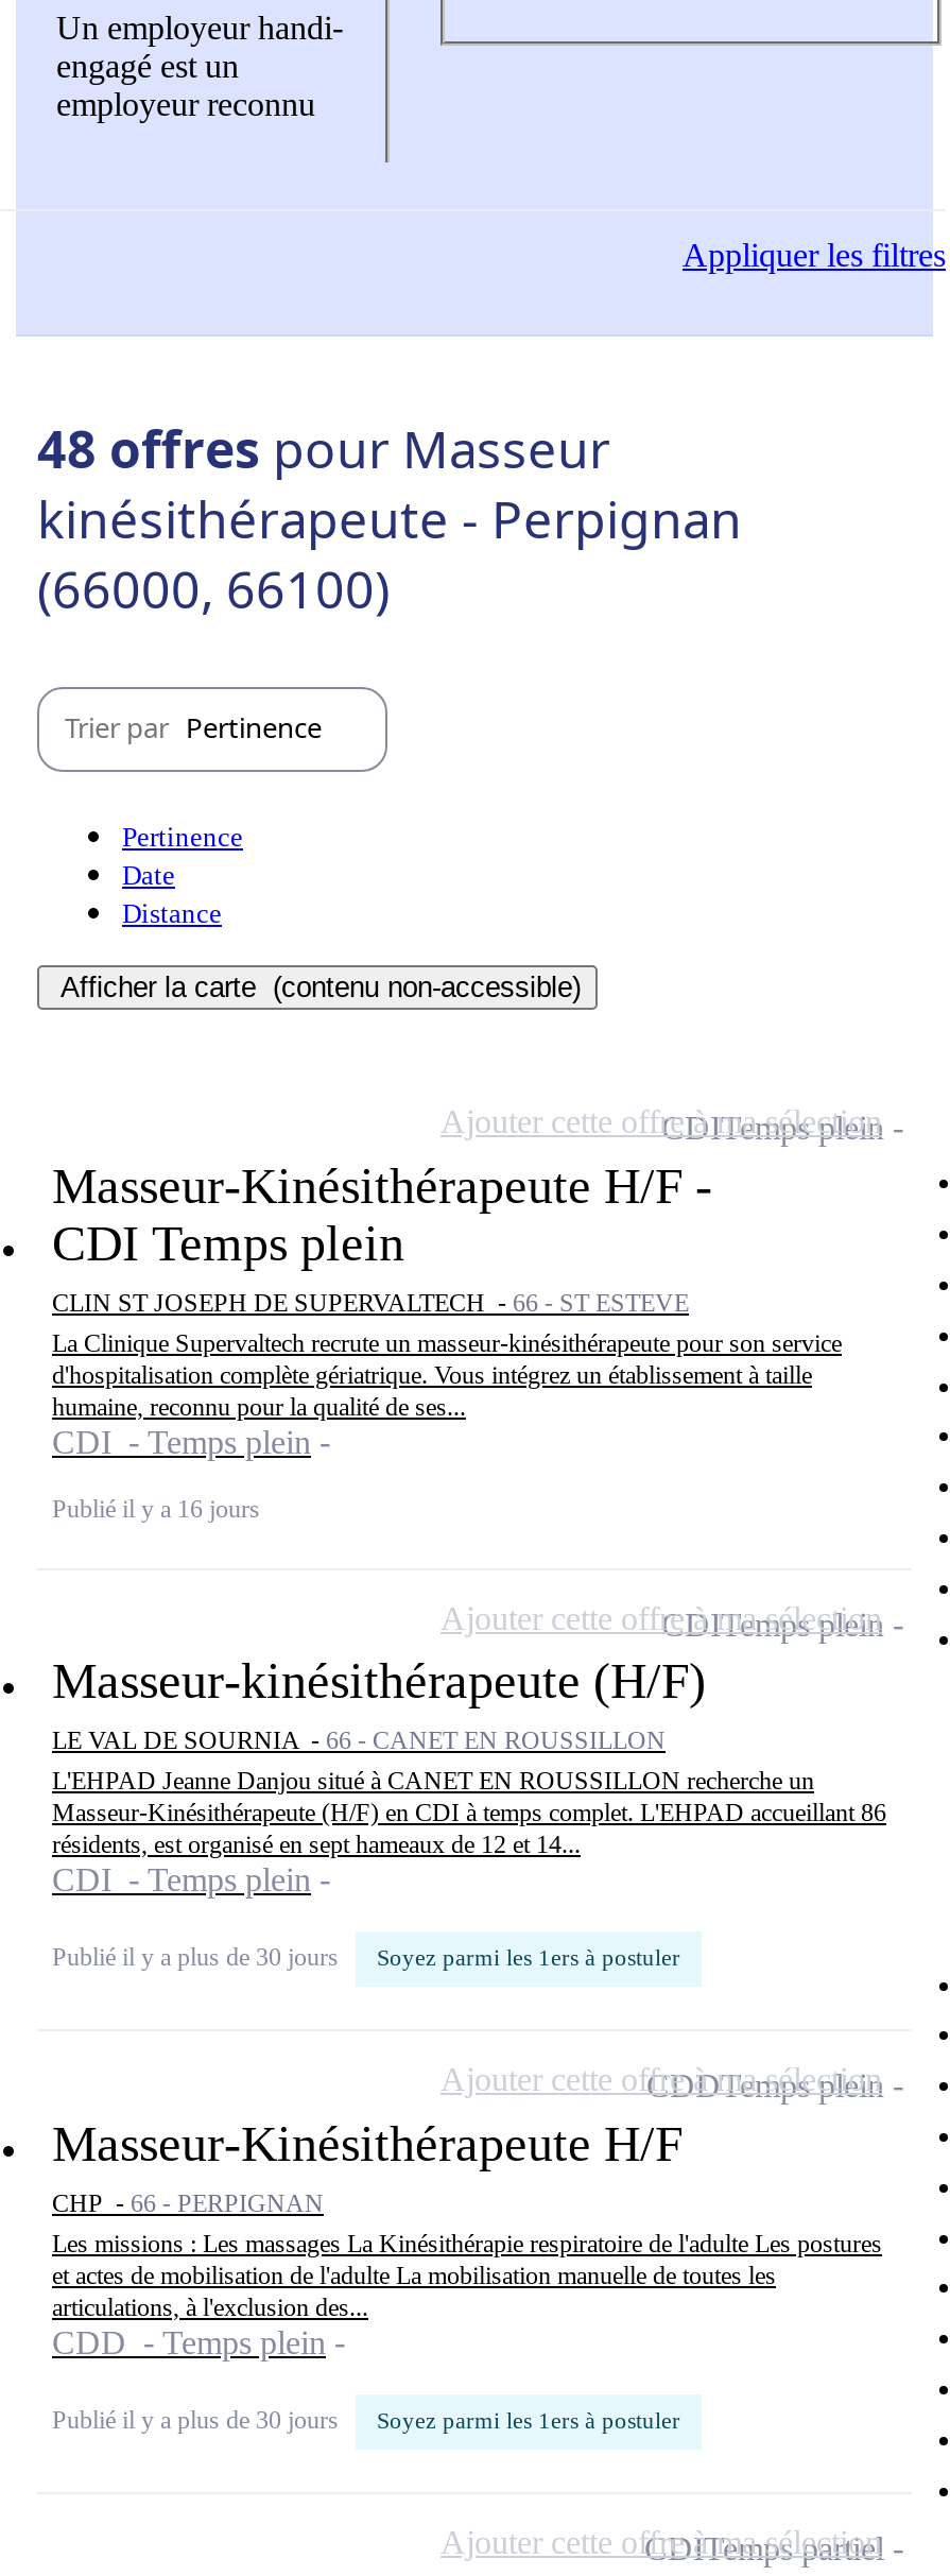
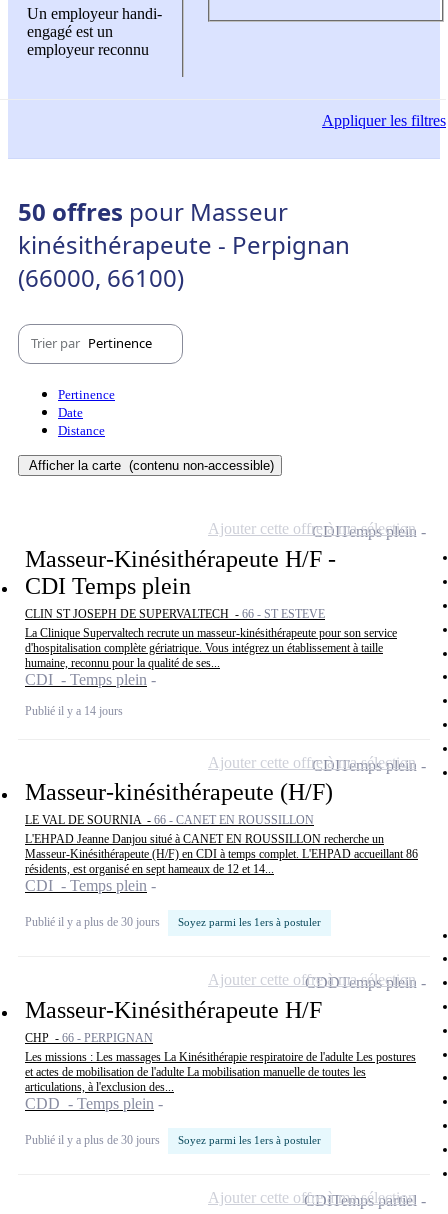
- 48 offres pour Masseur
+ 50 offres pour Masseur

- Publié il y a 16 jours
+ Publié il y a 14 jours
